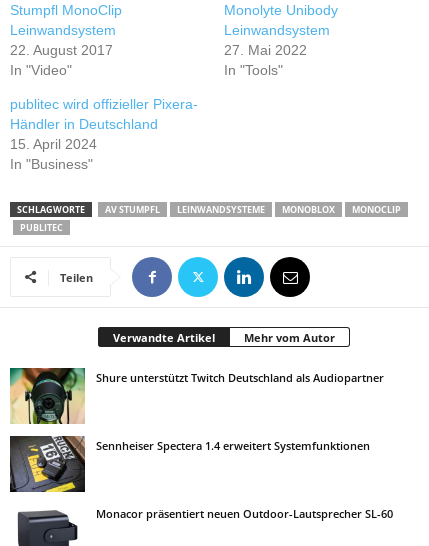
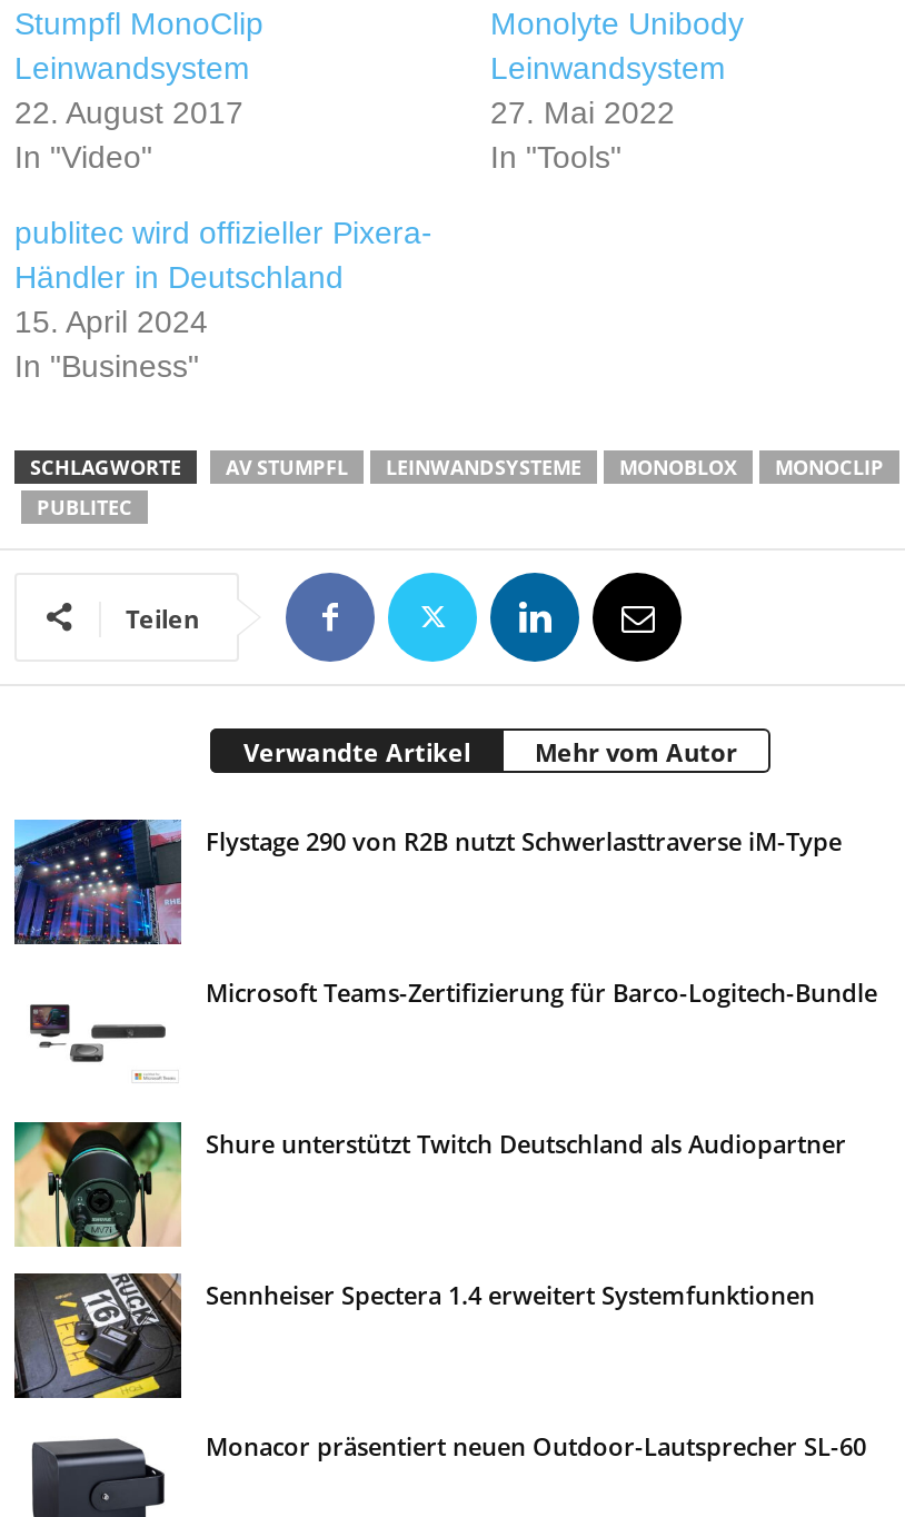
+ [image]
+ Flystage 290 von R2B nutzt Schwerlasttraverse iM-Type

+ [image]
+ Microsoft Teams-Zertifizierung für Barco-Logitech-Bundle
